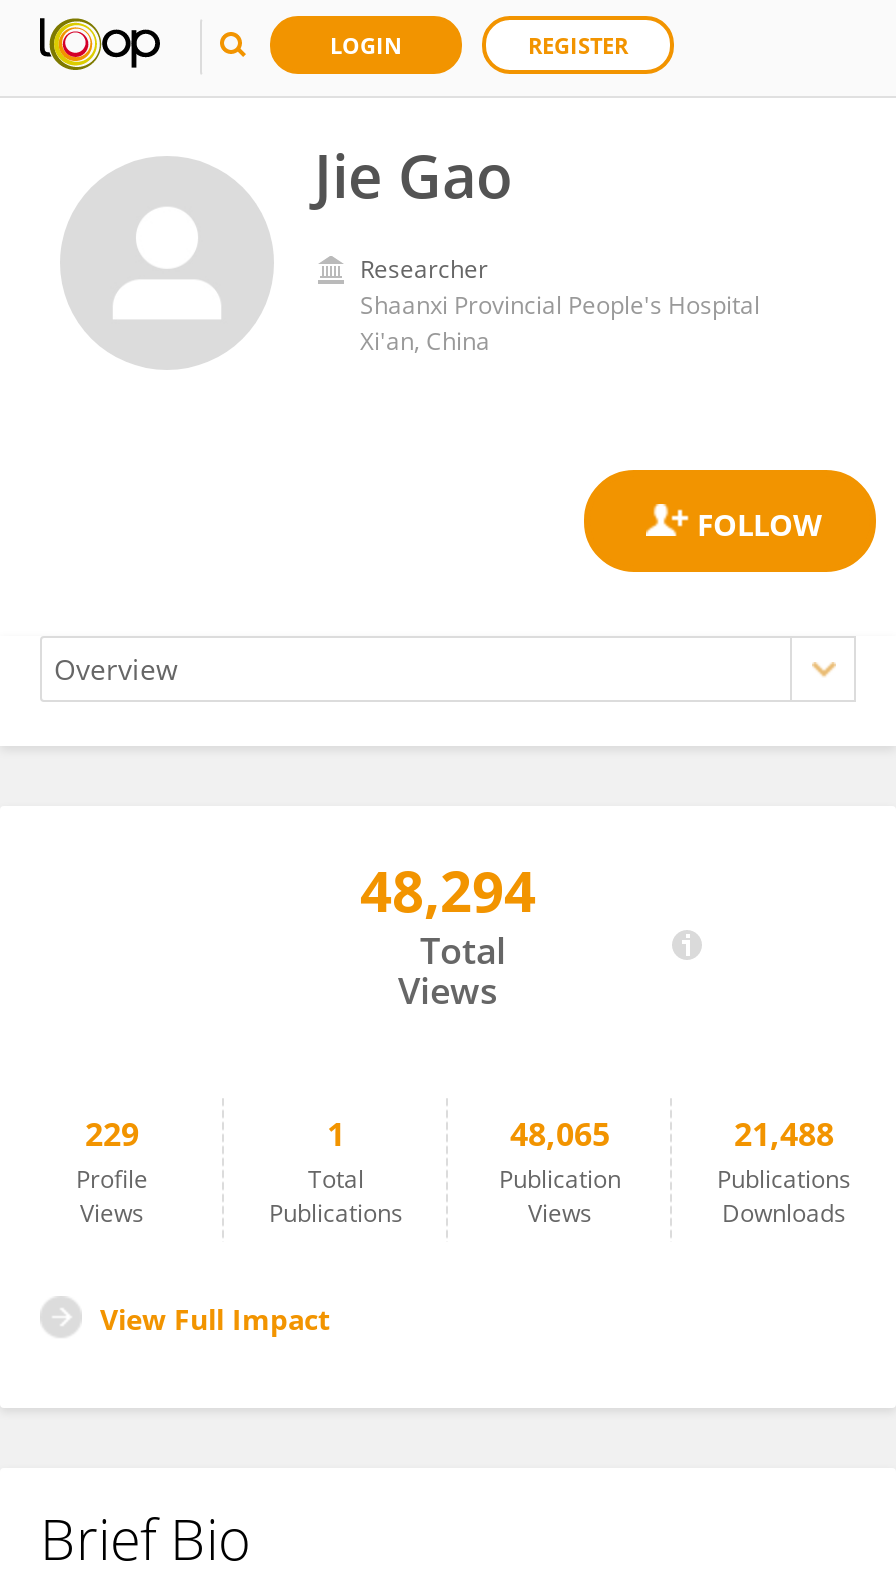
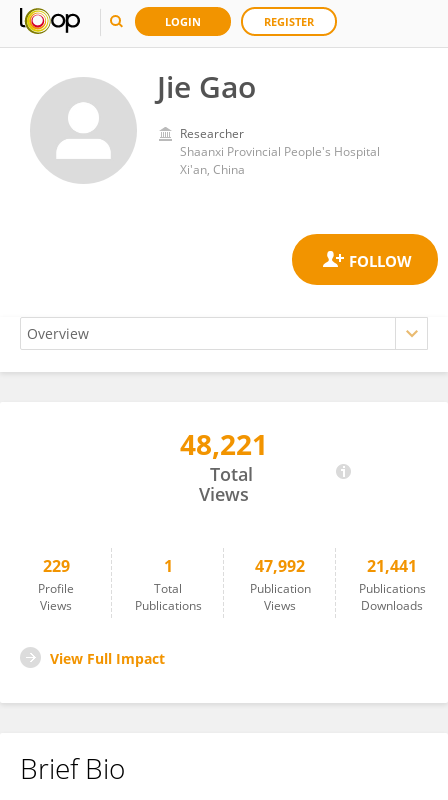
- 48,294
+ 48,221

- 48,065
+ 47,992

- 21,488
+ 21,441
